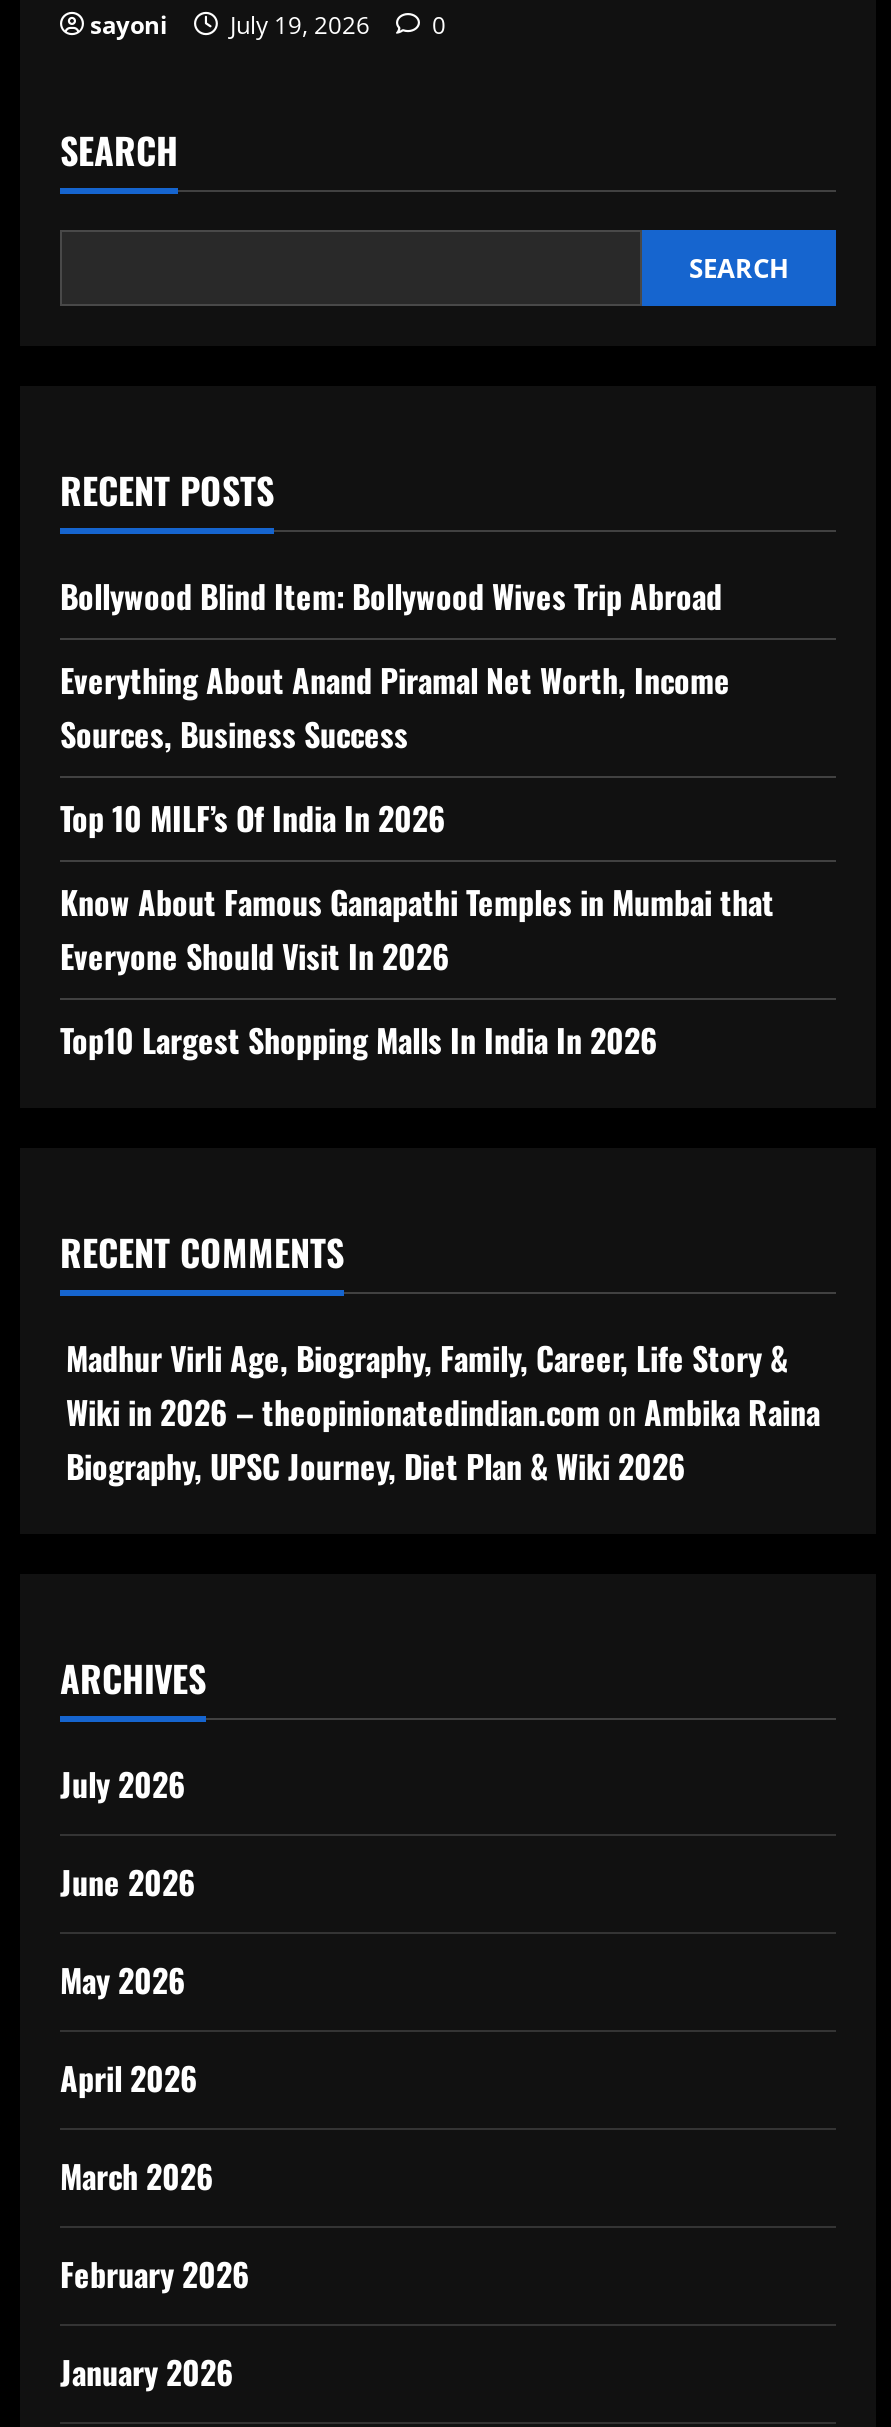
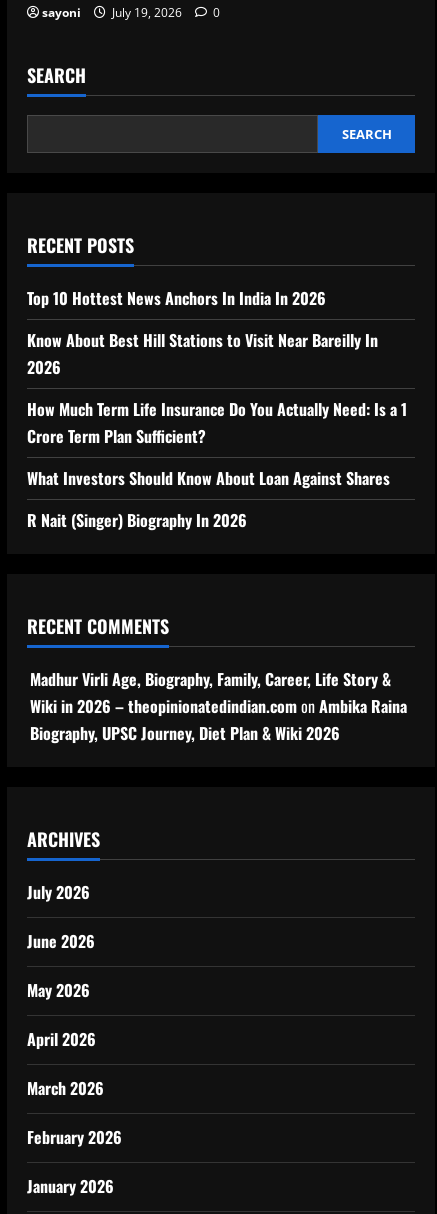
- Bollywood Blind Item: Bollywood Wives Trip Abroad
+ Top 10 Hottest News Anchors In India In 2026

- Everything About Anand Piramal Net Worth, Income
- Sources, Business Success
+ Know About Best Hill Stations to Visit Near Bareilly In
+ 2026

- Top 10 MILF’s Of India In 2026
+ How Much Term Life Insurance Do You Actually Need: Is a 1
+ Crore Term Plan Sufficient?

- Know About Famous Ganapathi Temples in Mumbai that
- Everyone Should Visit In 2026
+ What Investors Should Know About Loan Against Shares

- Top10 Largest Shopping Malls In India In 2026
+ R Nait (Singer) Biography In 2026
